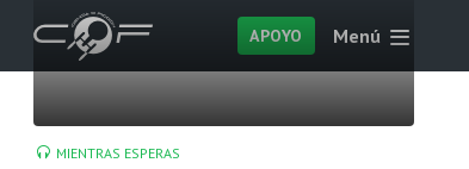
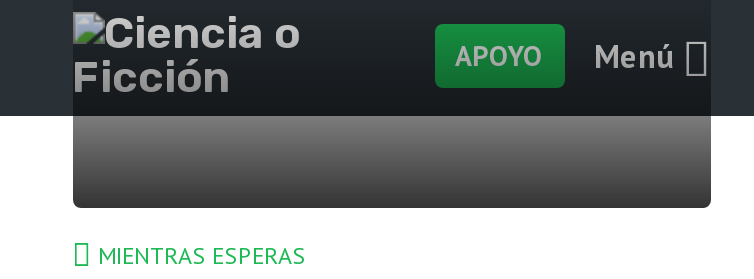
- [image]
+ [image]
